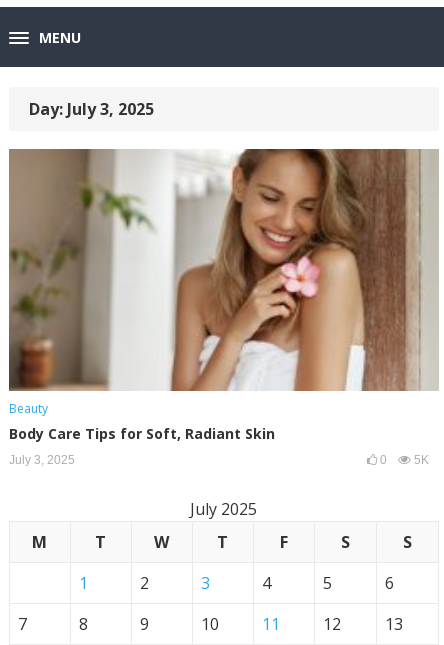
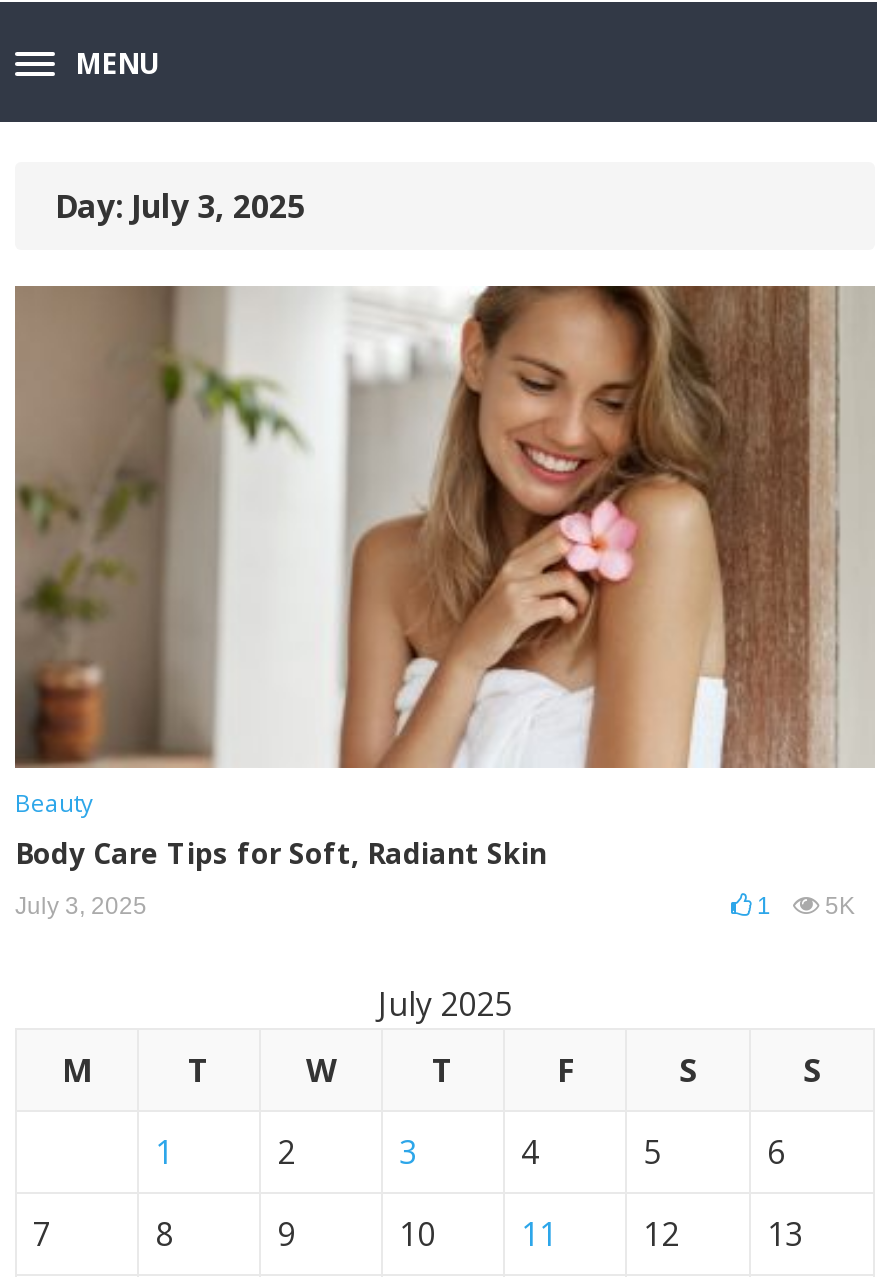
- 0 5K
+ 1 5K
